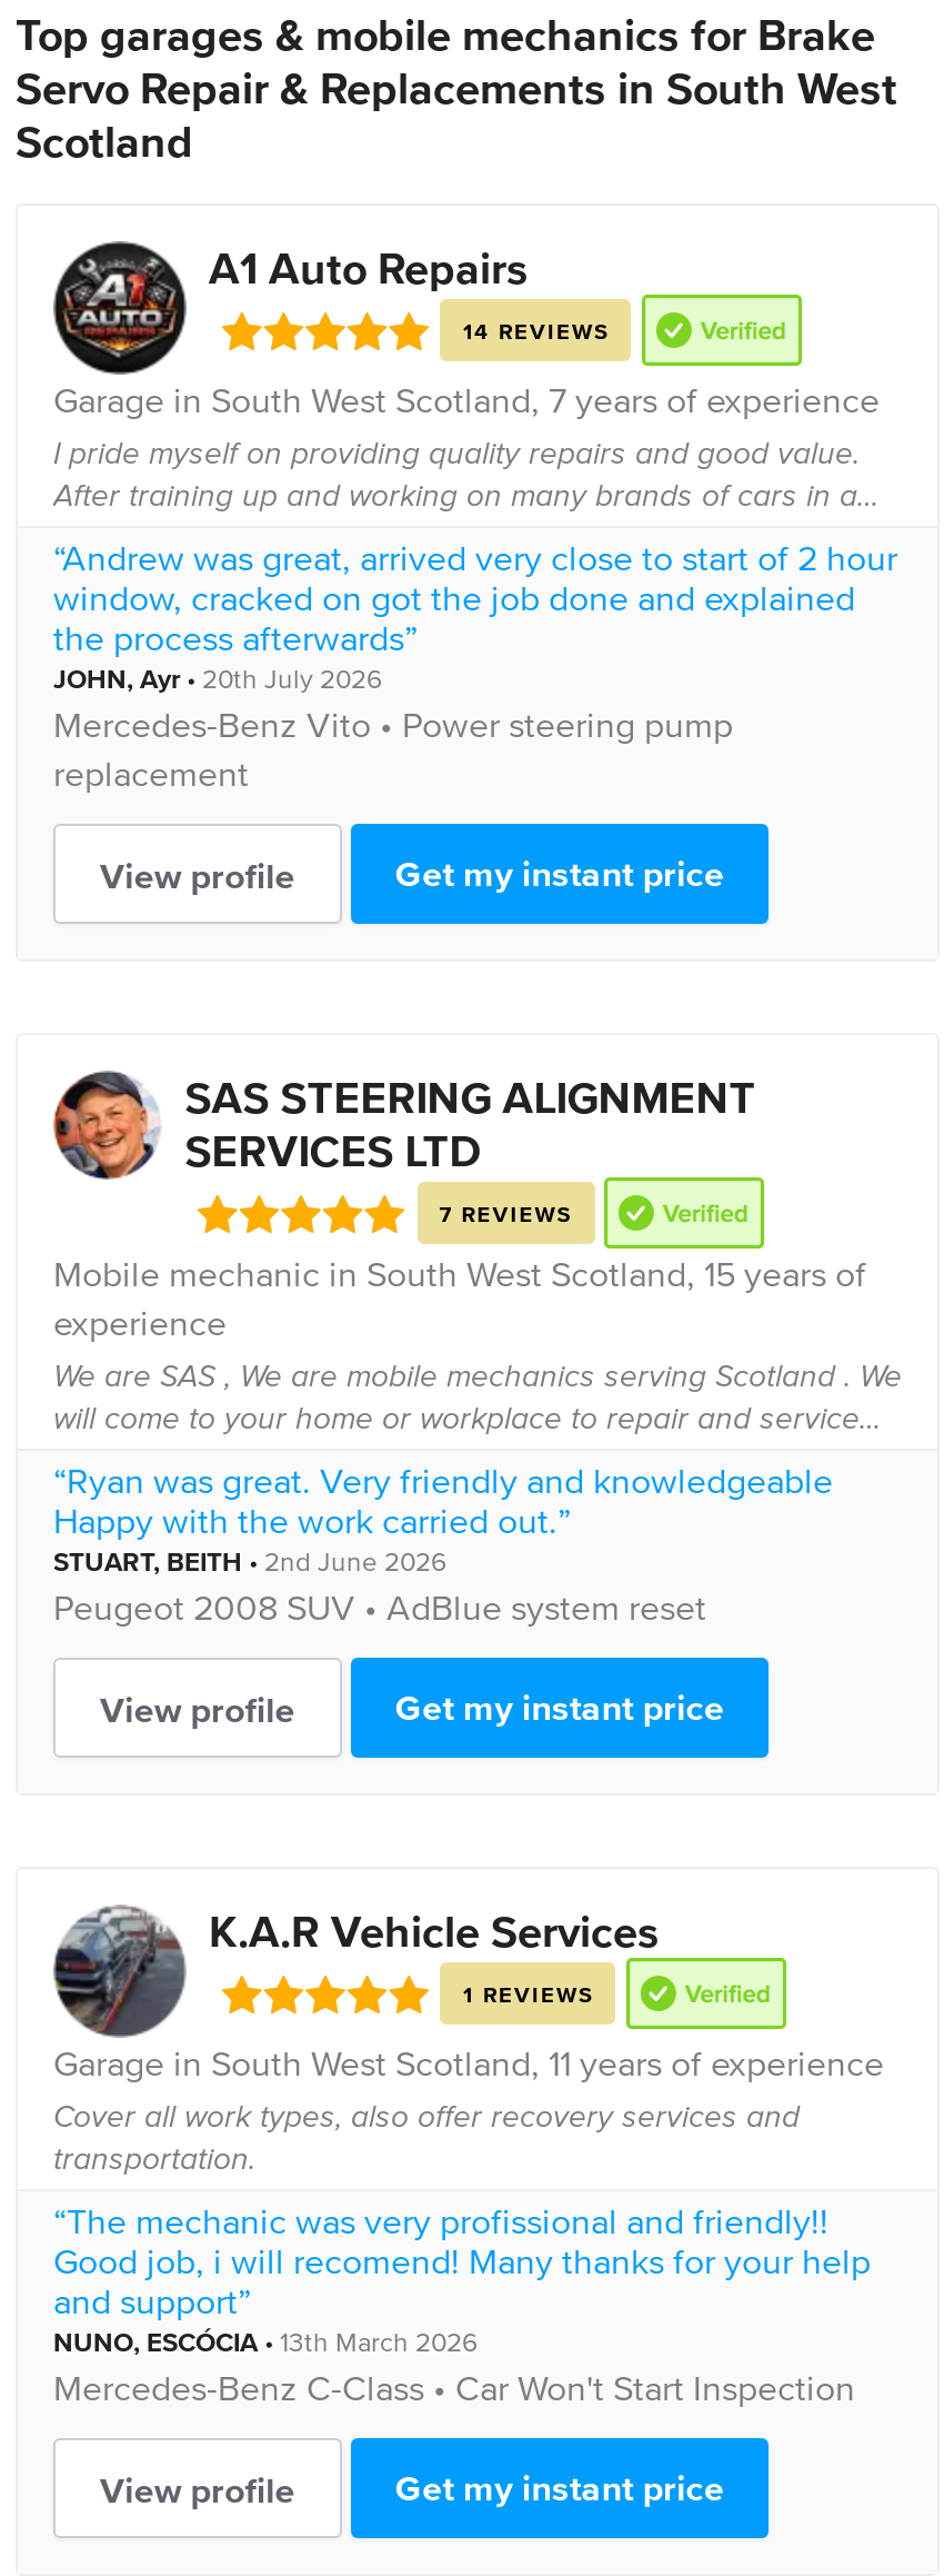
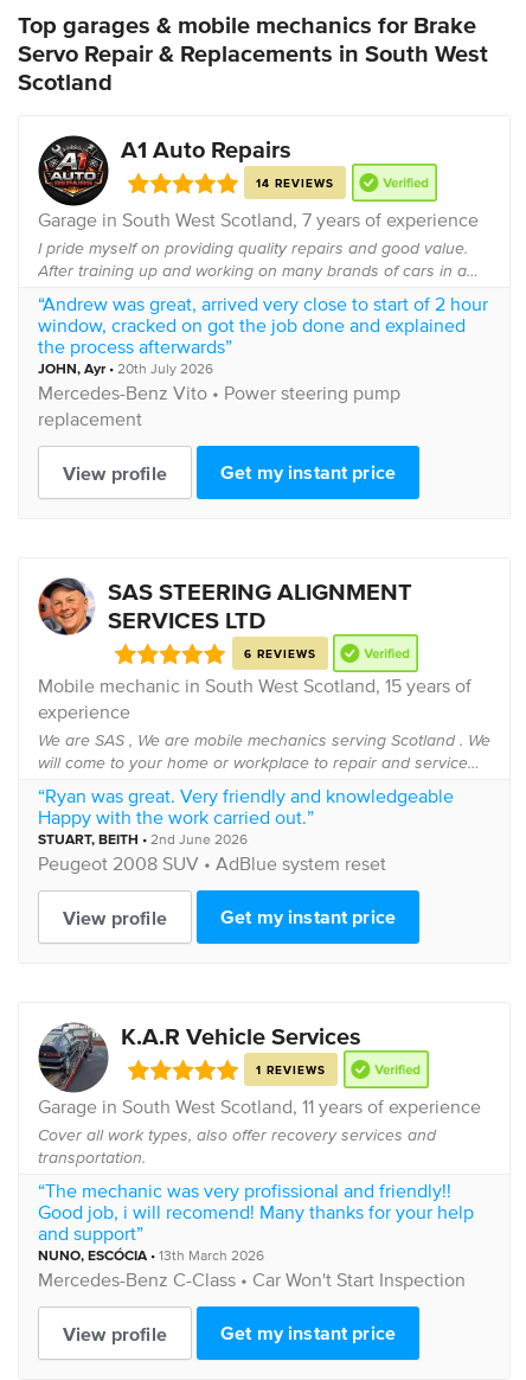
- 7 REVIEWS
+ 6 REVIEWS
